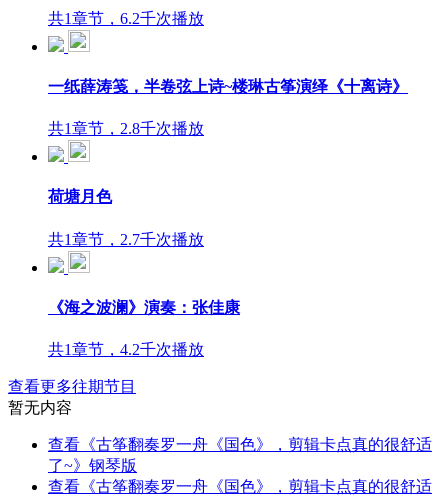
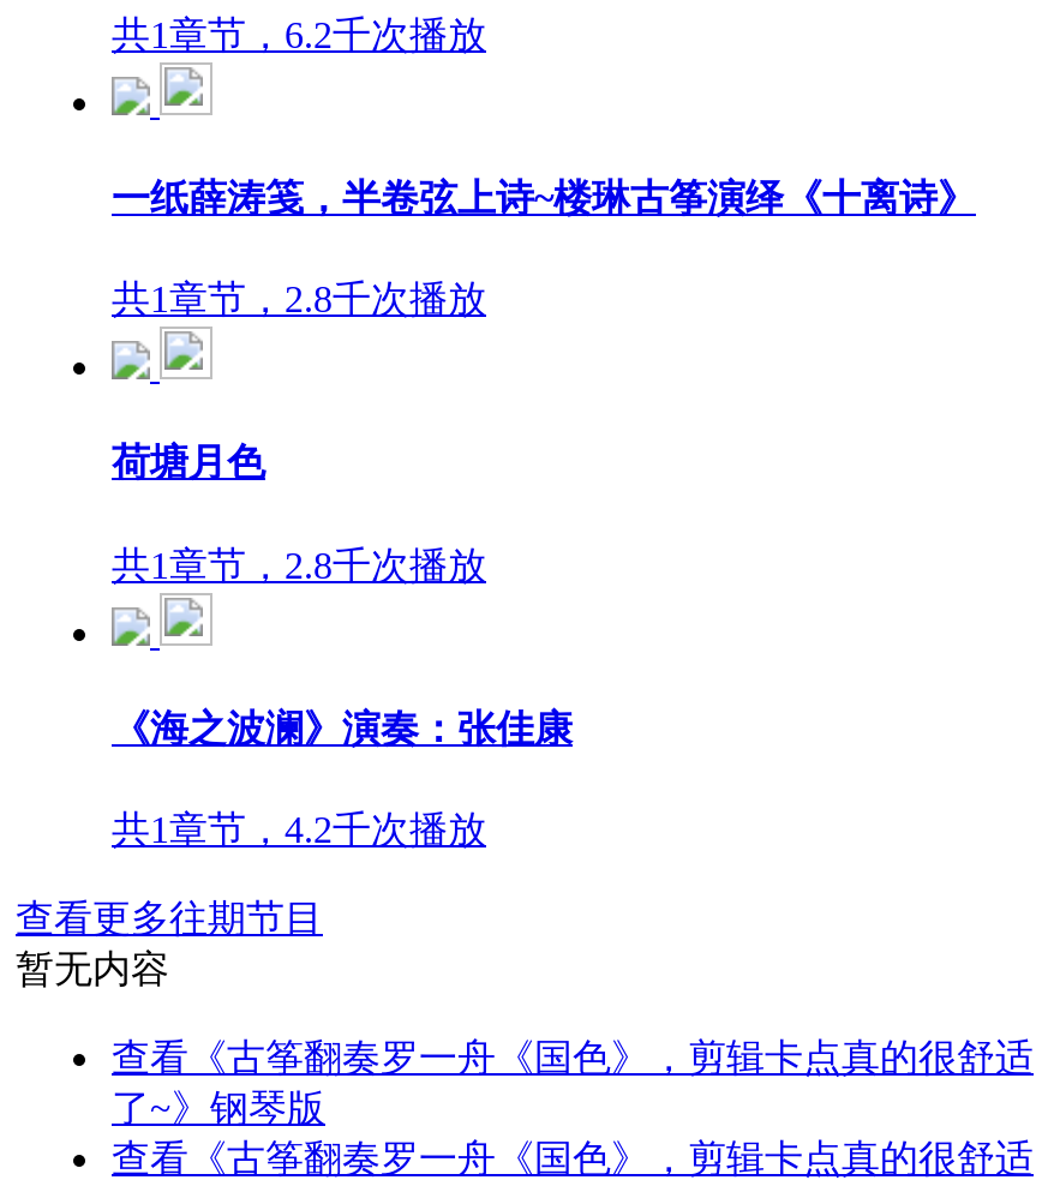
- 共1章节，2.7千次播放
+ 共1章节，2.8千次播放
